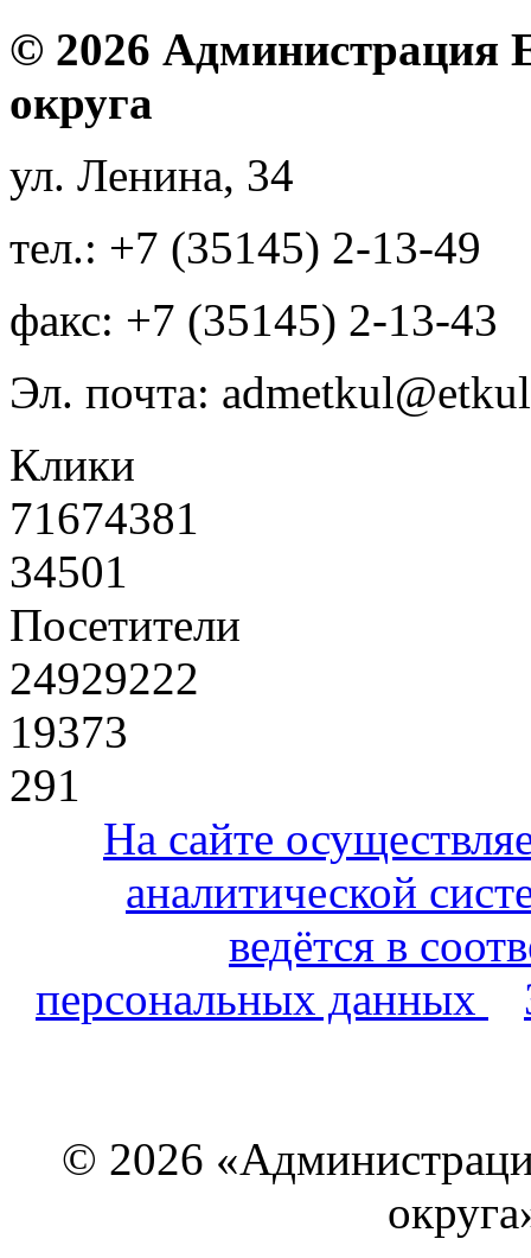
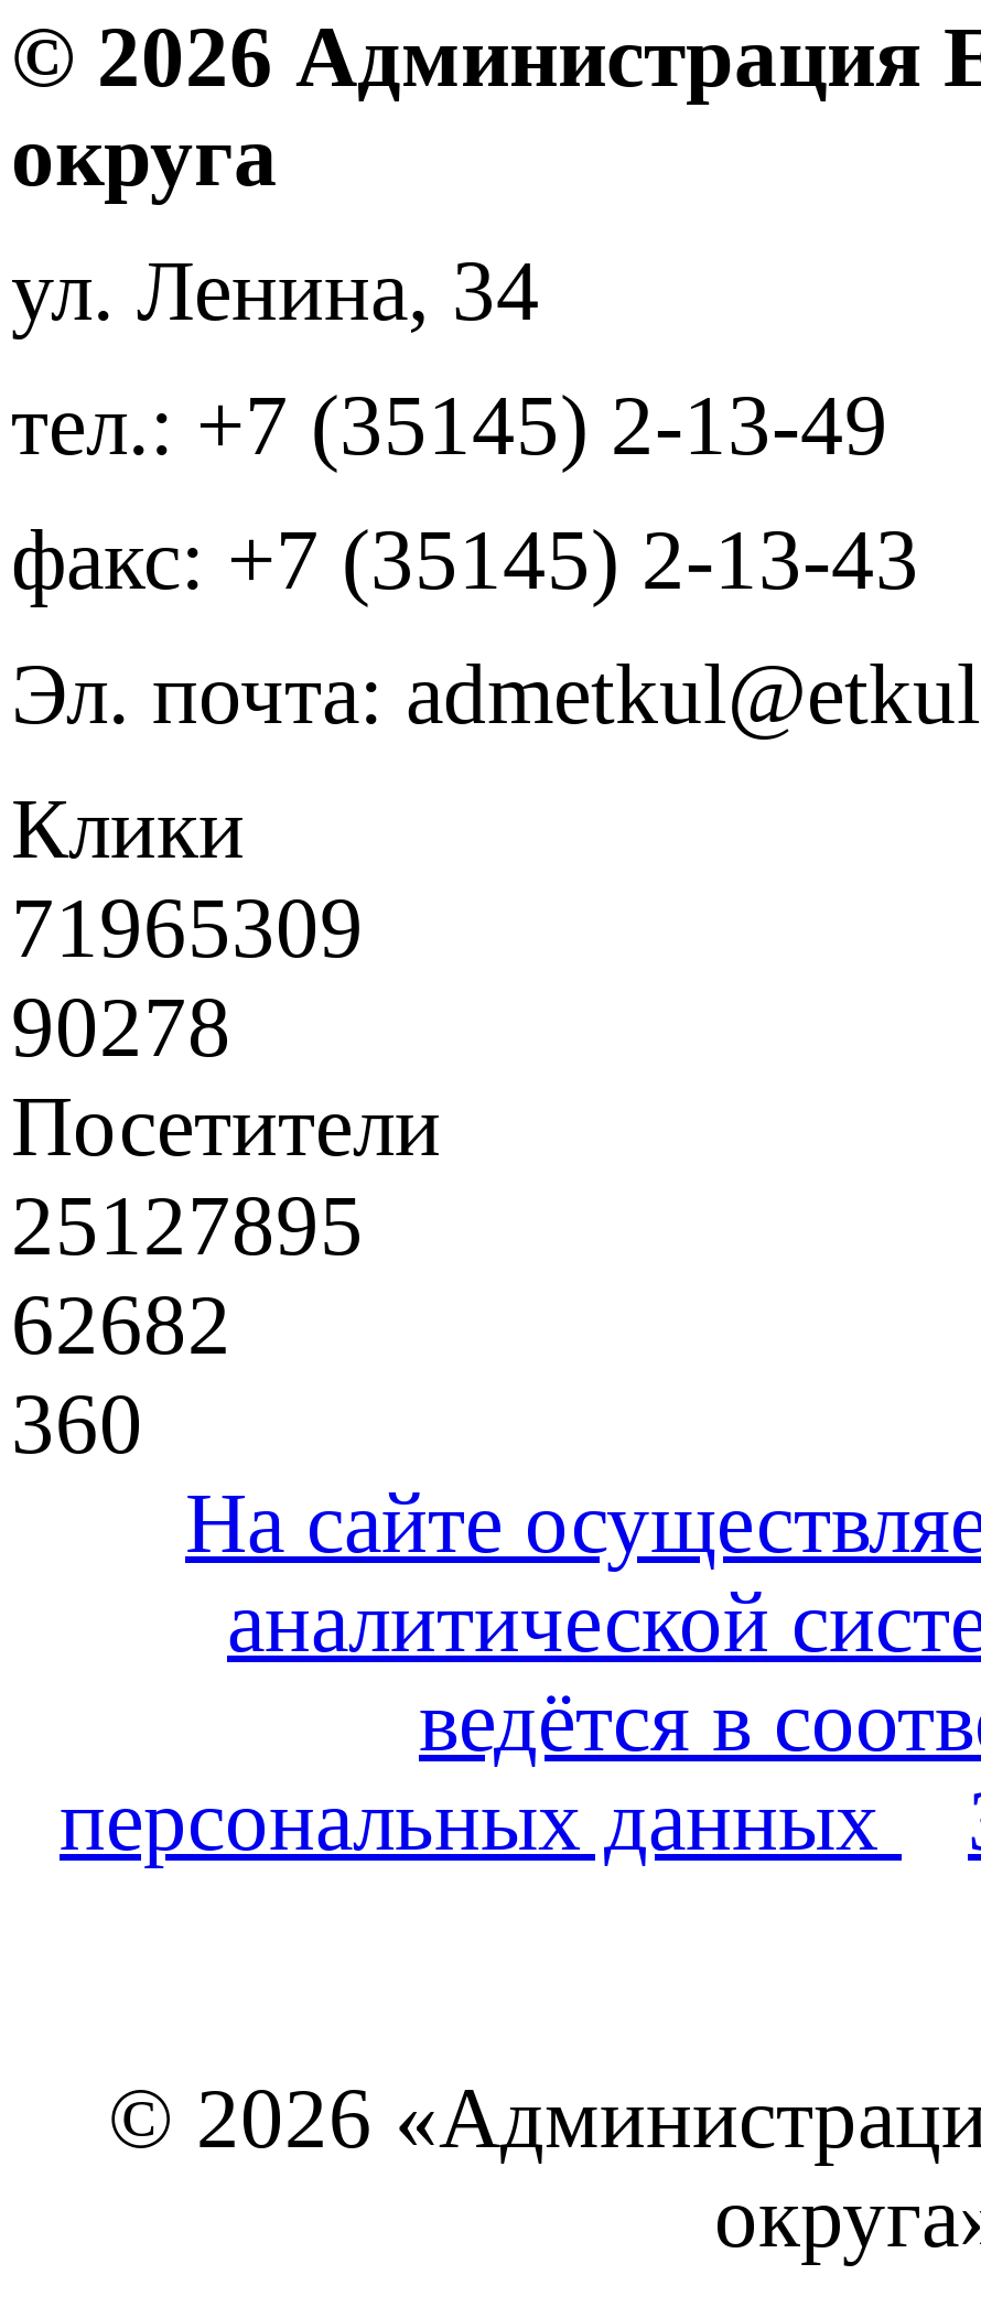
- 71674381
+ 71965309

- 34501
+ 90278

- 24929222
+ 25127895

- 19373
+ 62682

- 291
+ 360
